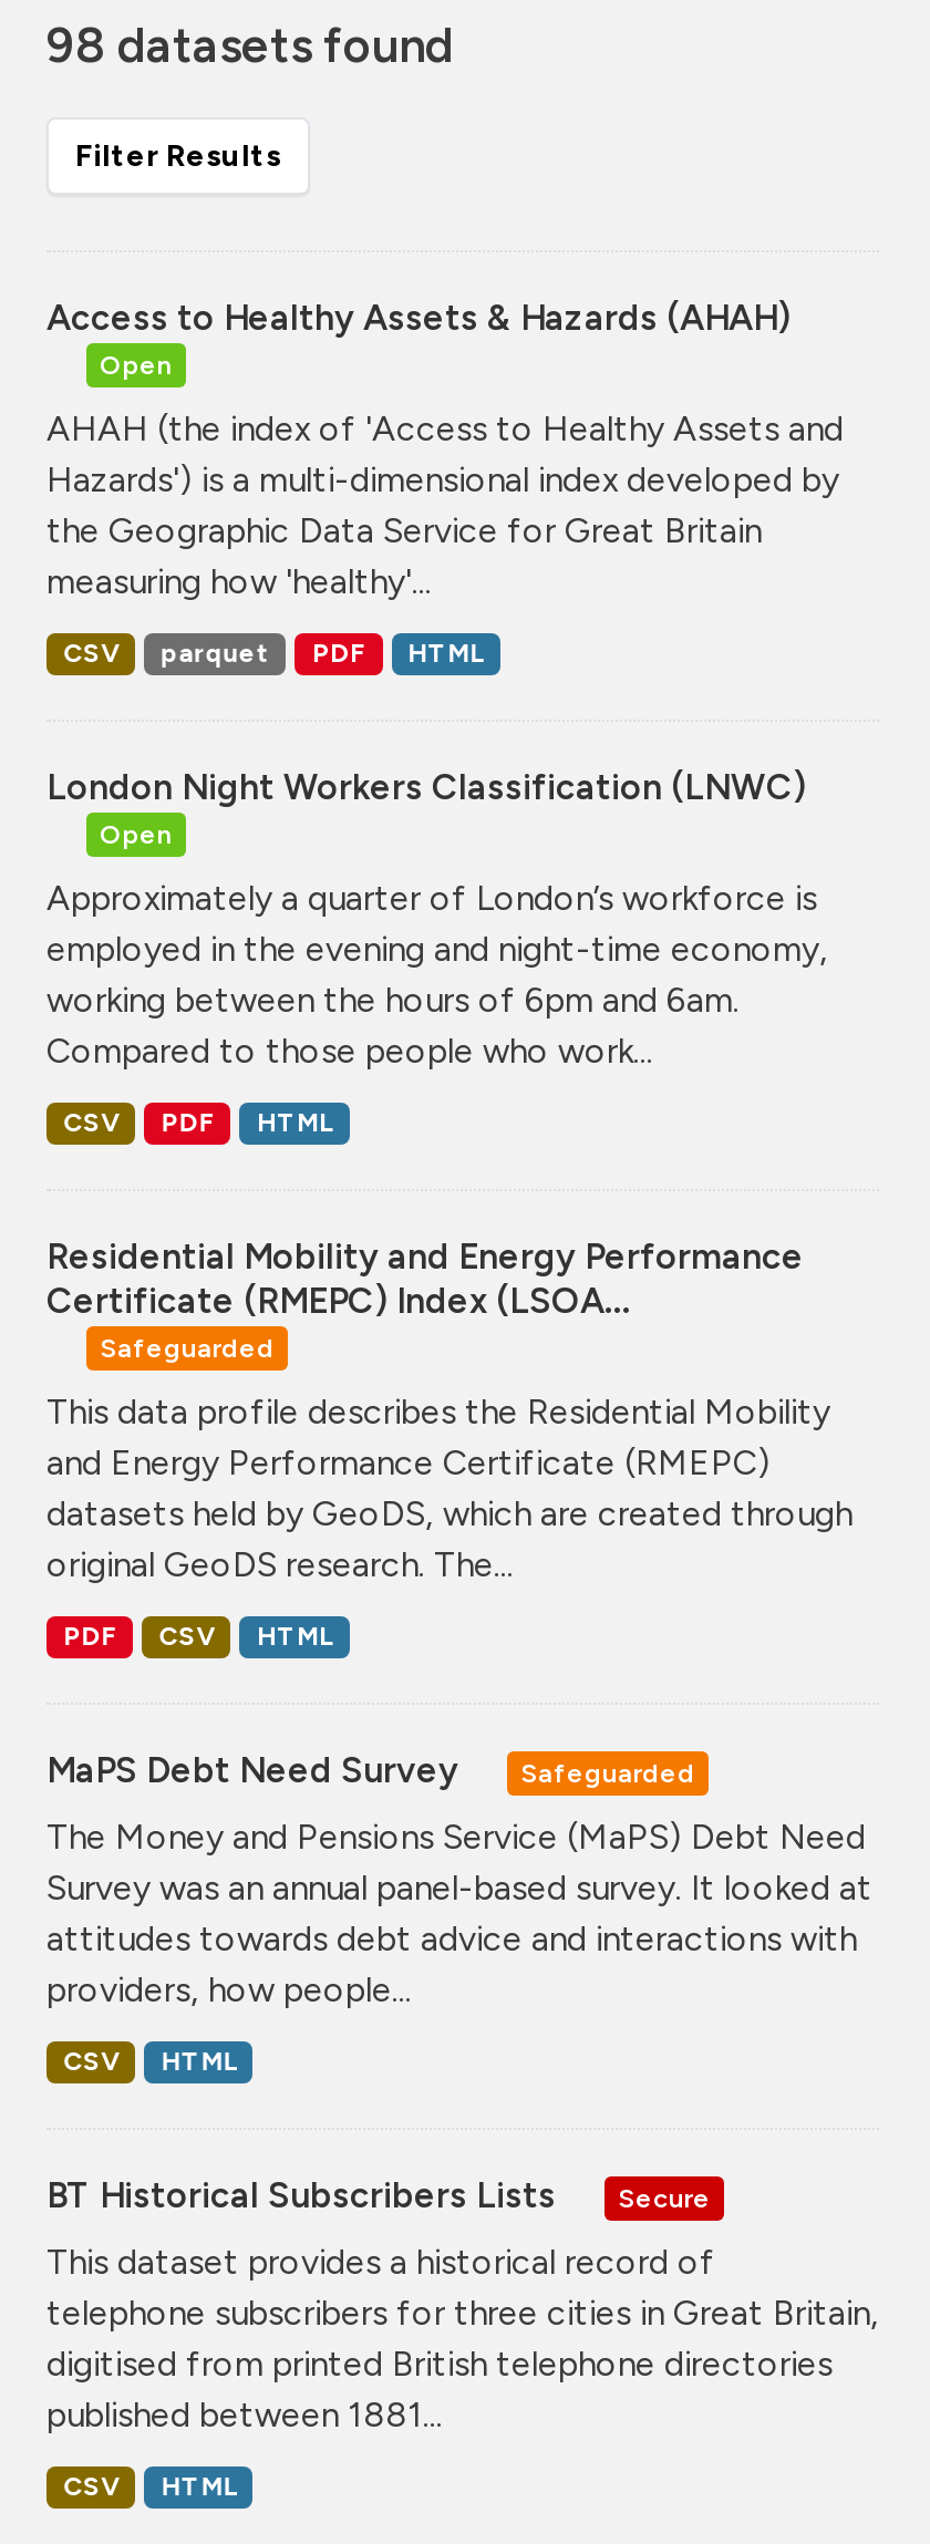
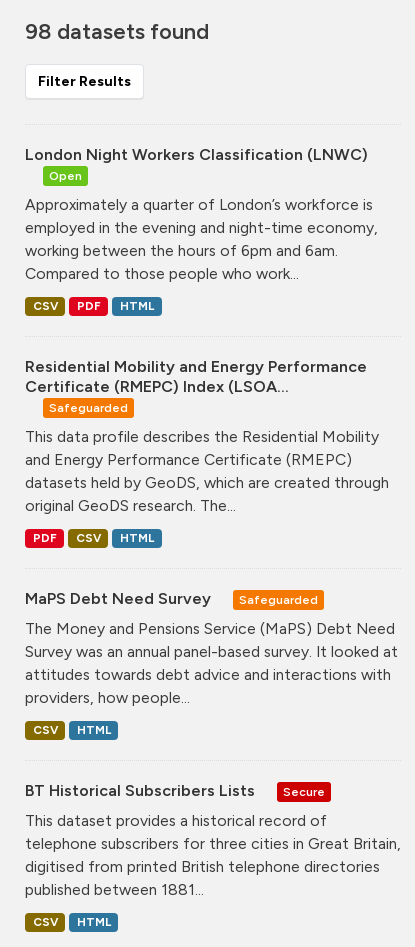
- Access to Healthy Assets & Hazards (AHAH)
- Open
- AHAH (the index of 'Access to Healthy Assets and
- Hazards') is a multi-dimensional index developed by
- the Geographic Data Service for Great Britain
- measuring how 'healthy'...
- CSV
- parquet
- PDF
- HTML
